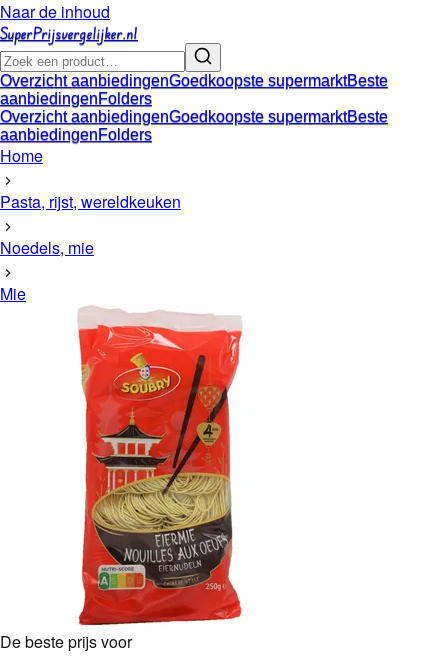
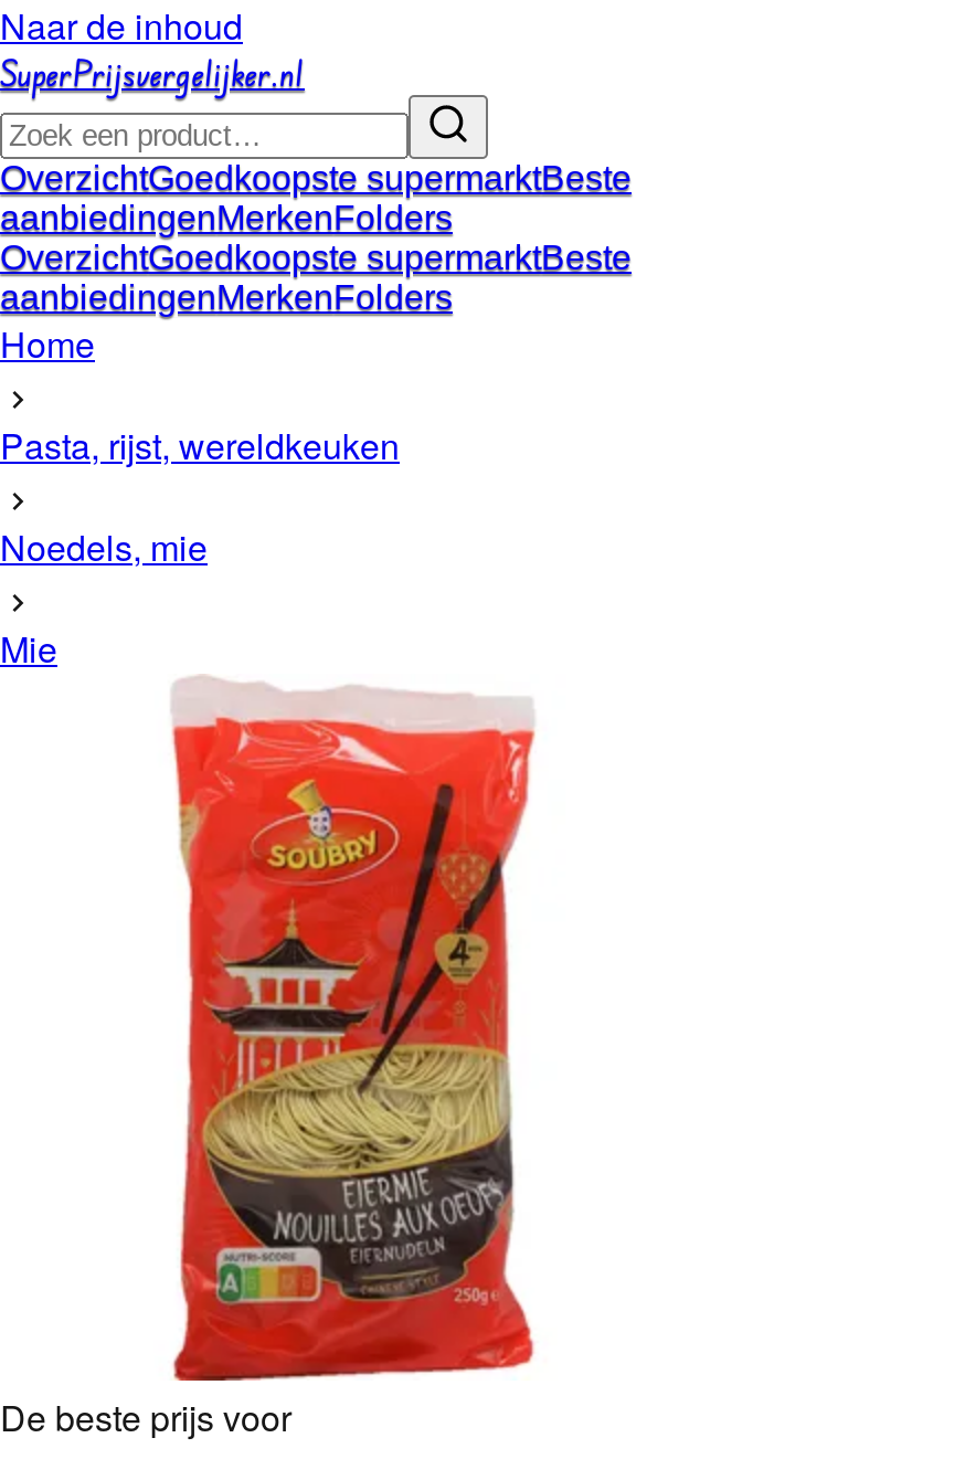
- Overzicht aanbiedingenGoedkoopste supermarktBeste
- aanbiedingenFolders
- Overzicht aanbiedingenGoedkoopste supermarktBeste
- aanbiedingenFolders
+ OverzichtGoedkoopste supermarktBeste
+ aanbiedingenMerkenFolders
+ OverzichtGoedkoopste supermarktBeste
+ aanbiedingenMerkenFolders
